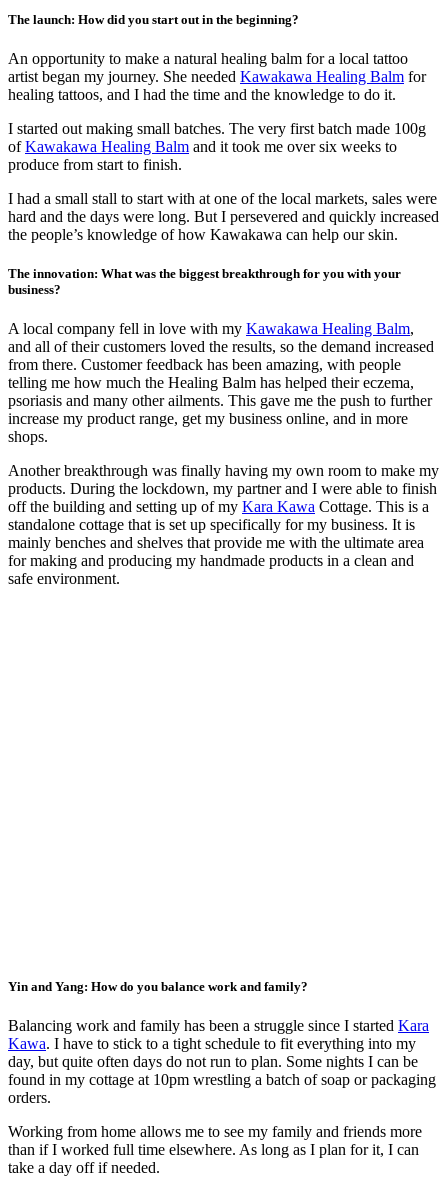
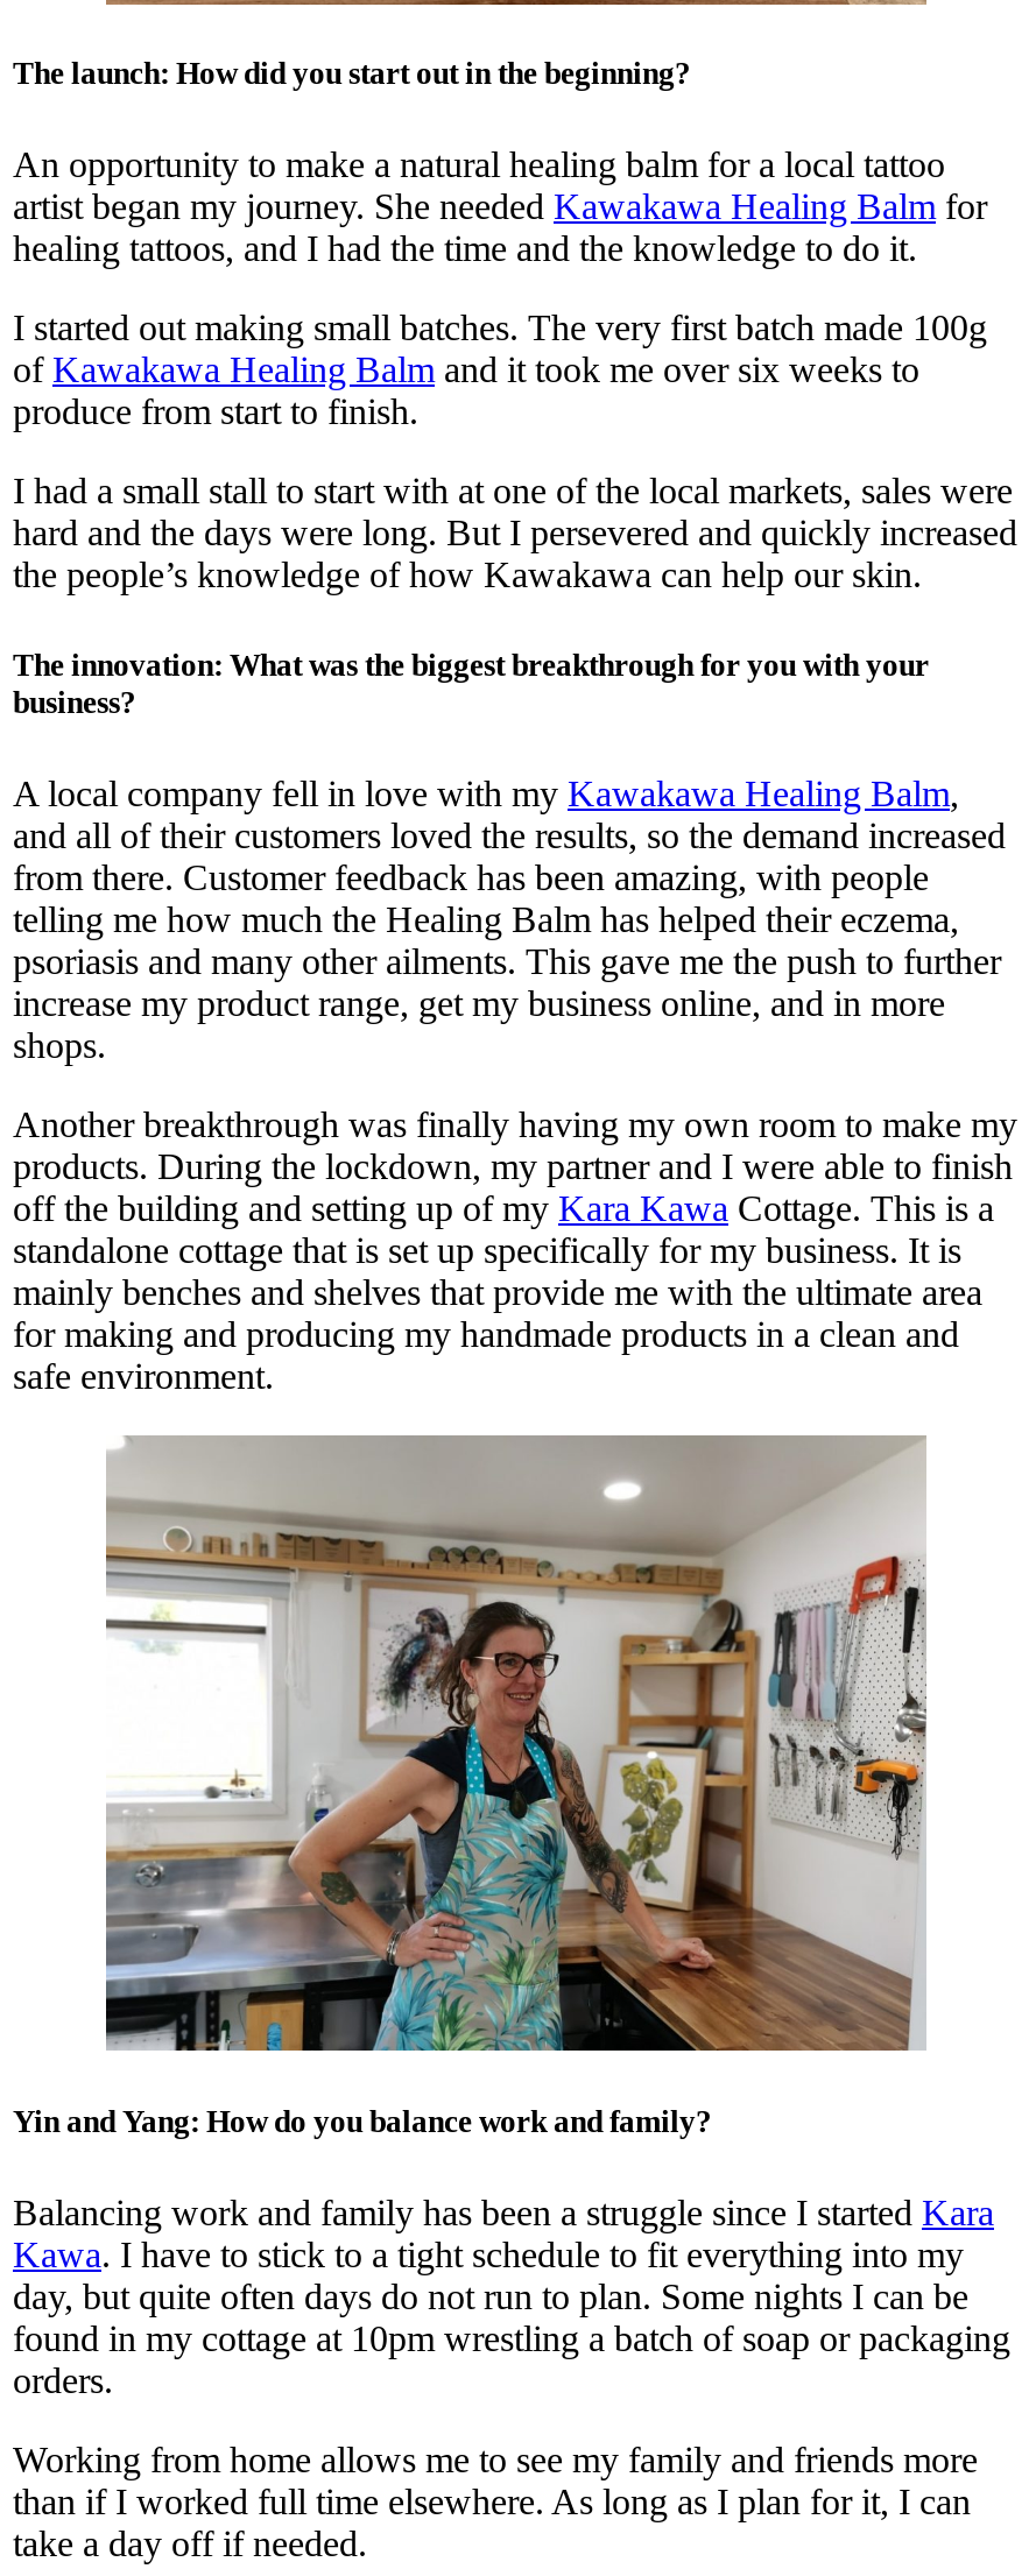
+ [image]
